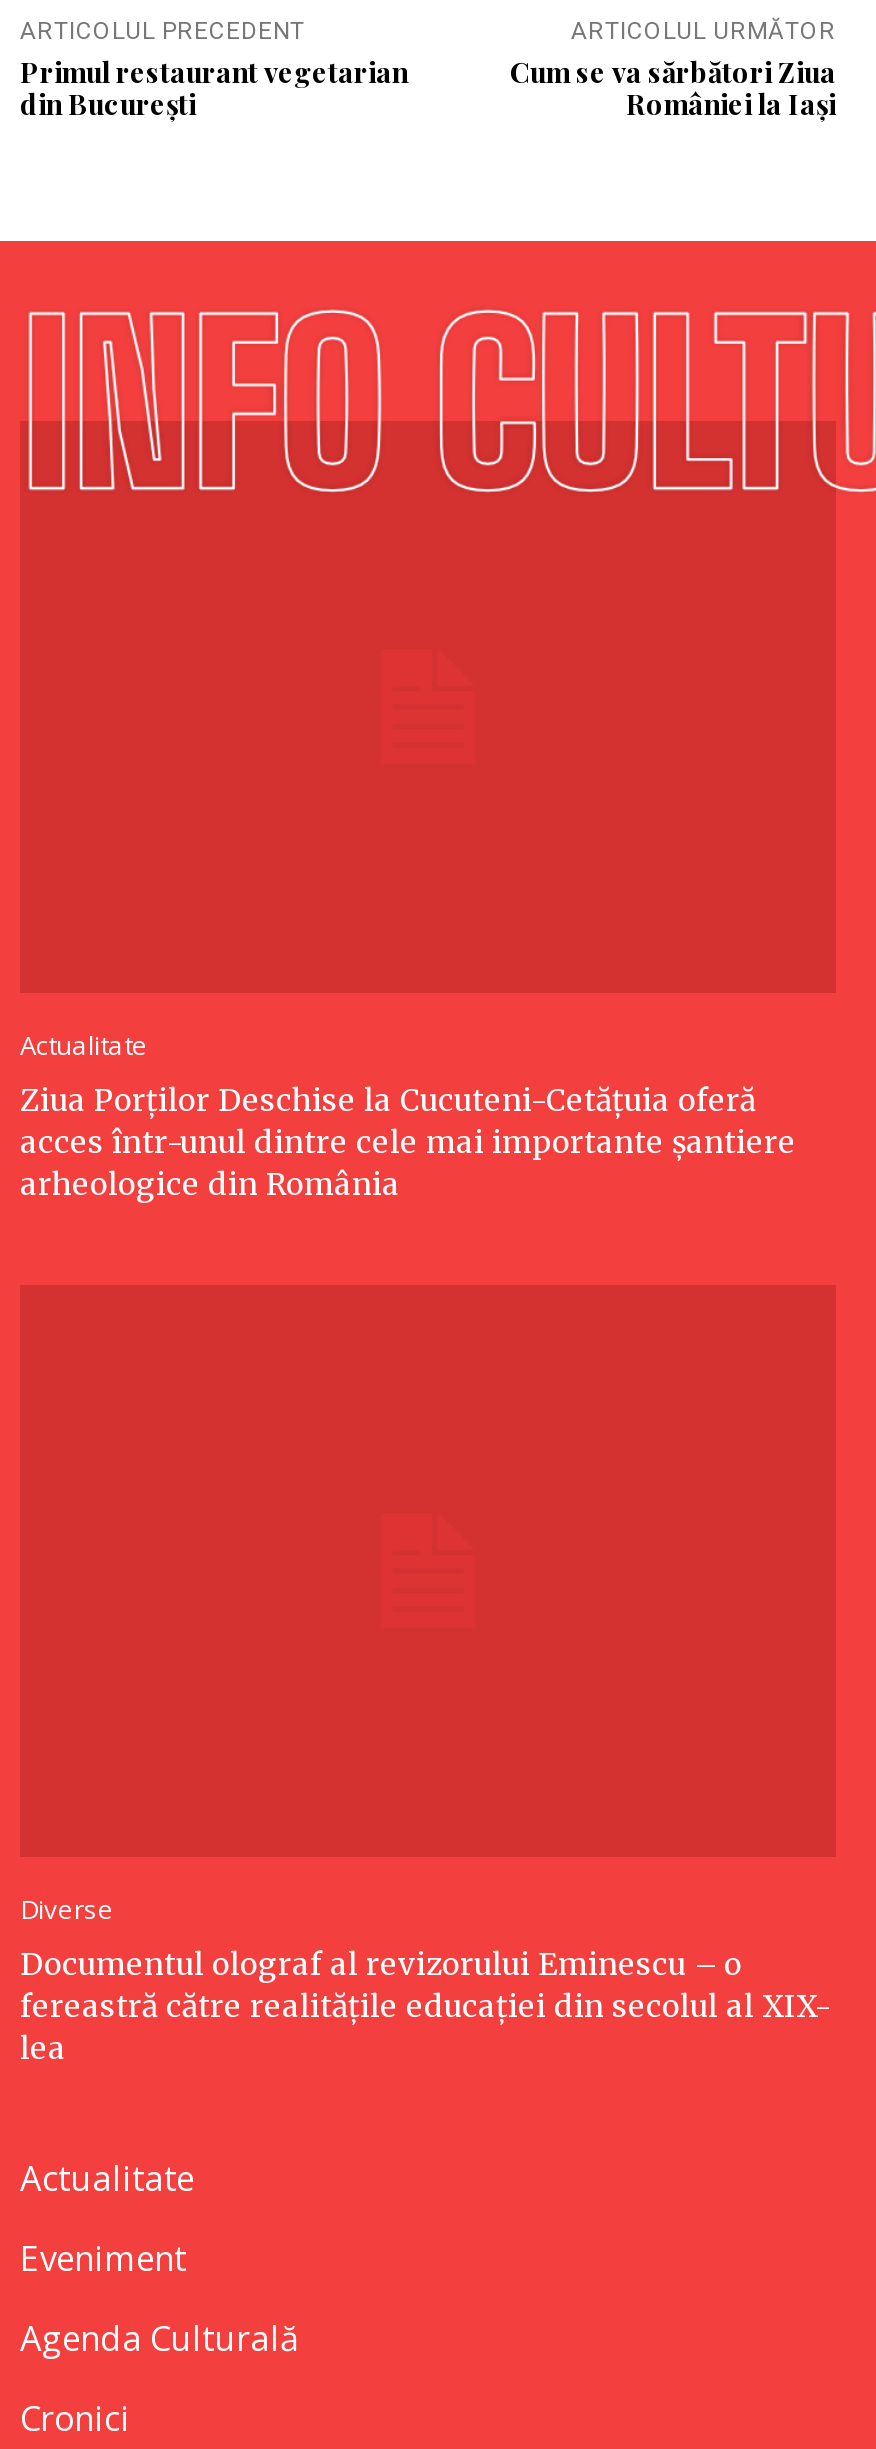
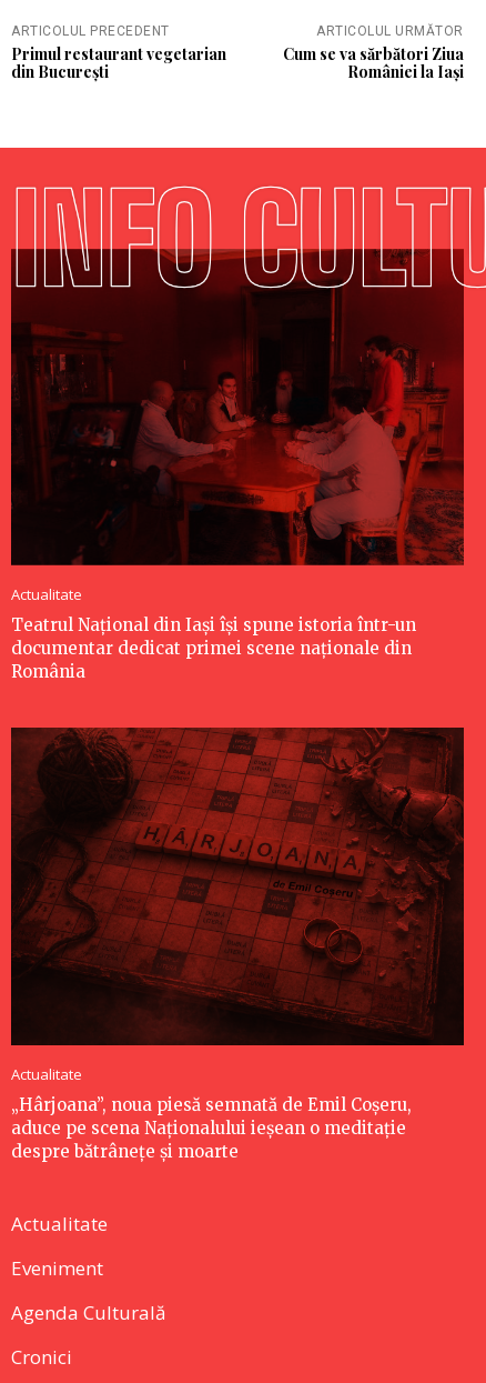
+ [image]

+ [image]

- Ziua Porților Deschise la Cucuteni-Cetățuia oferă
- acces într-unul dintre cele mai importante șantiere
- arheologice din România
+ Teatrul Național din Iași își spune istoria într-un
+ documentar dedicat primei scene naționale din
+ România

- Diverse
+ Actualitate

- Documentul olograf al revizorului Eminescu – o
- fereastră către realitățile educației din secolul al XIX-
- lea
+ „Hârjoana”, noua piesă semnată de Emil Coșeru,
+ aduce pe scena Naționalului ieșean o meditație
+ despre bătrânețe și moarte
